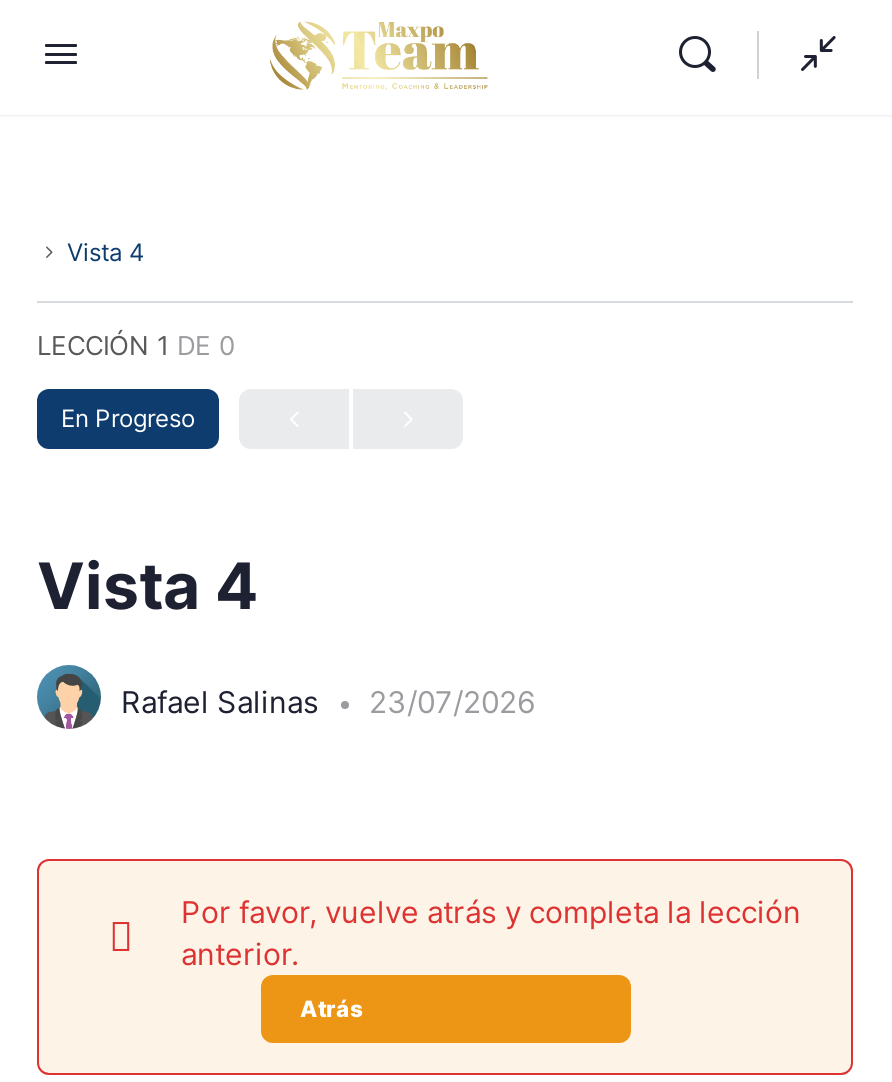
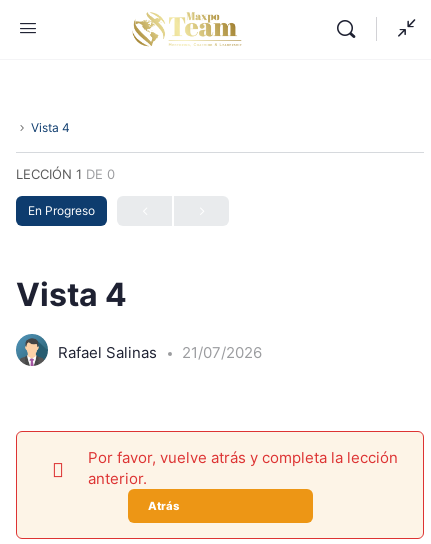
- Rafael Salinas 23/07/2026
+ Rafael Salinas 21/07/2026
